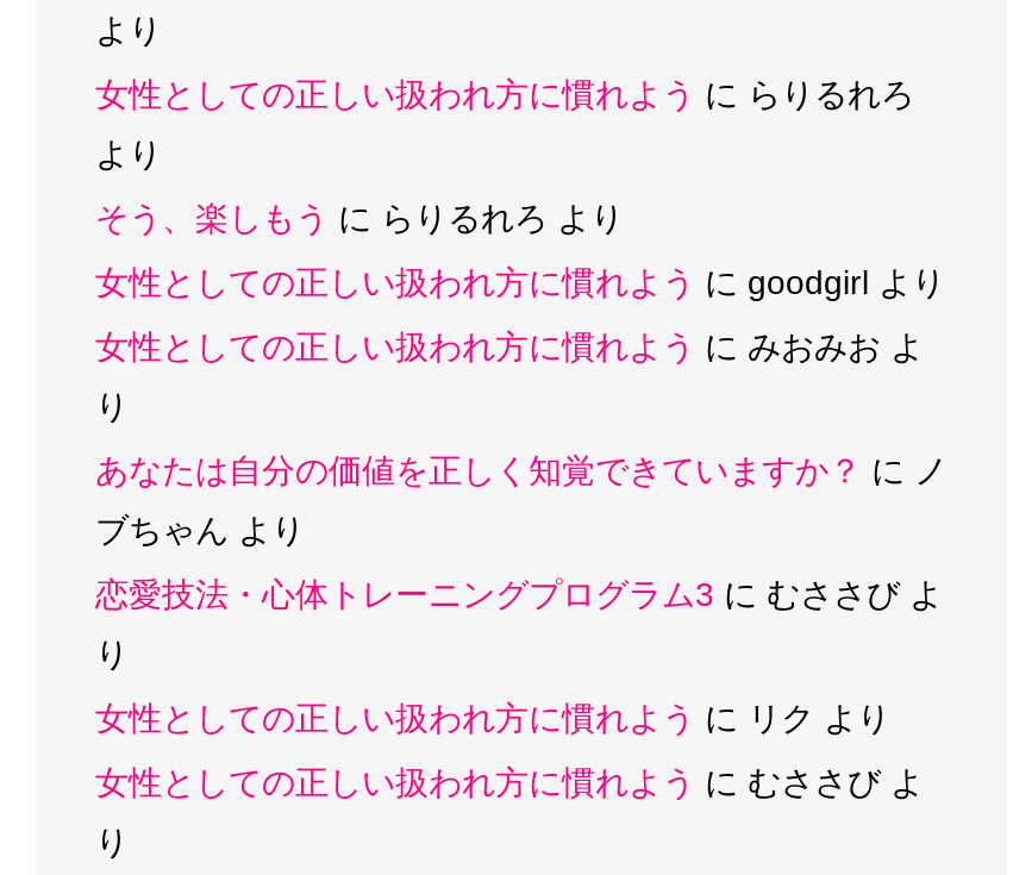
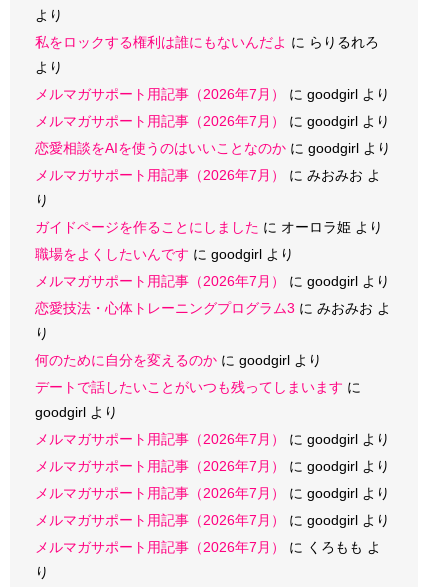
- 女性としての正しい扱われ方に慣れようにらりるれろ
+ 私をロックする権利は誰にもないんだよにらりるれろ

- そう、楽しもうにらりるれろより
- 女性としての正しい扱われ方に慣れようにgoodgirlより
- 女性としての正しい扱われ方に慣れようにみおみおよ
+ メルマガサポート用記事（2026年7月）にgoodgirlより
+ メルマガサポート用記事（2026年7月）にgoodgirlより
+ 恋愛相談をAIを使うのはいいことなのかにgoodgirlより
+ メルマガサポート用記事（2026年7月）にみおみおよ

- あなたは自分の価値を正しく知覚できていますか？にノ
- ブちゃんより
- 恋愛技法・心体トレーニングプログラム3にむささびよ
+ ガイドページを作ることにしましたにオーロラ姫より
+ 職場をよくしたいんですにgoodgirlより
+ メルマガサポート用記事（2026年7月）にgoodgirlより
+ 恋愛技法・心体トレーニングプログラム3にみおみおよ

- 女性としての正しい扱われ方に慣れようにリクより
- 女性としての正しい扱われ方に慣れようにむささびよ
+ 何のために自分を変えるのかにgoodgirlより
+ デートで話したいことがいつも残ってしまいますに
+ goodgirlより
+ メルマガサポート用記事（2026年7月）にgoodgirlより
+ メルマガサポート用記事（2026年7月）にgoodgirlより
+ メルマガサポート用記事（2026年7月）にgoodgirlより
+ メルマガサポート用記事（2026年7月）にgoodgirlより
+ メルマガサポート用記事（2026年7月）にくろももよ
